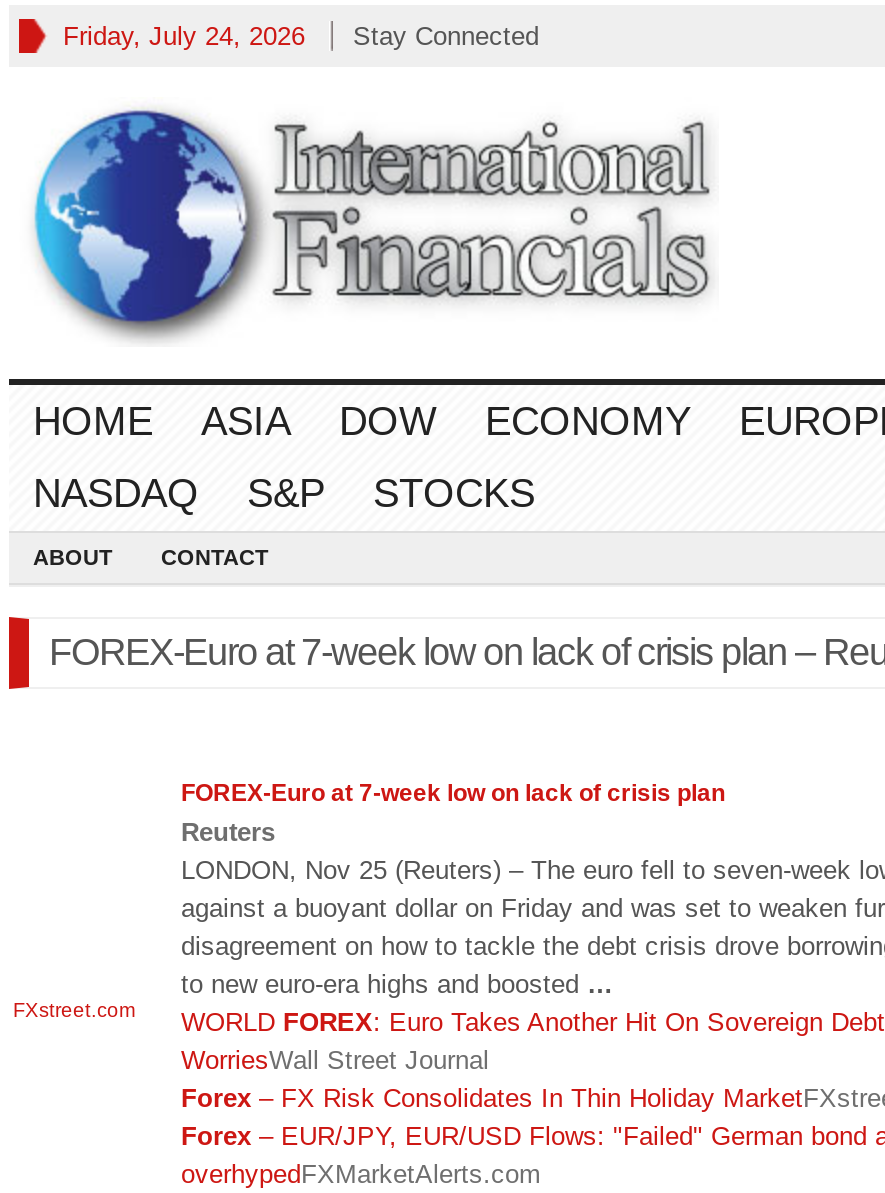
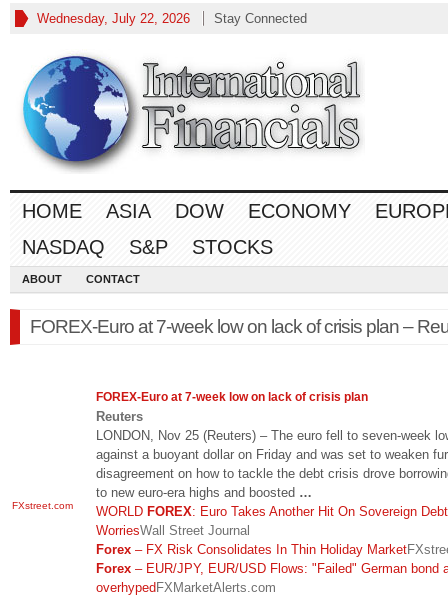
- Friday, July 24, 2026
+ Wednesday, July 22, 2026
